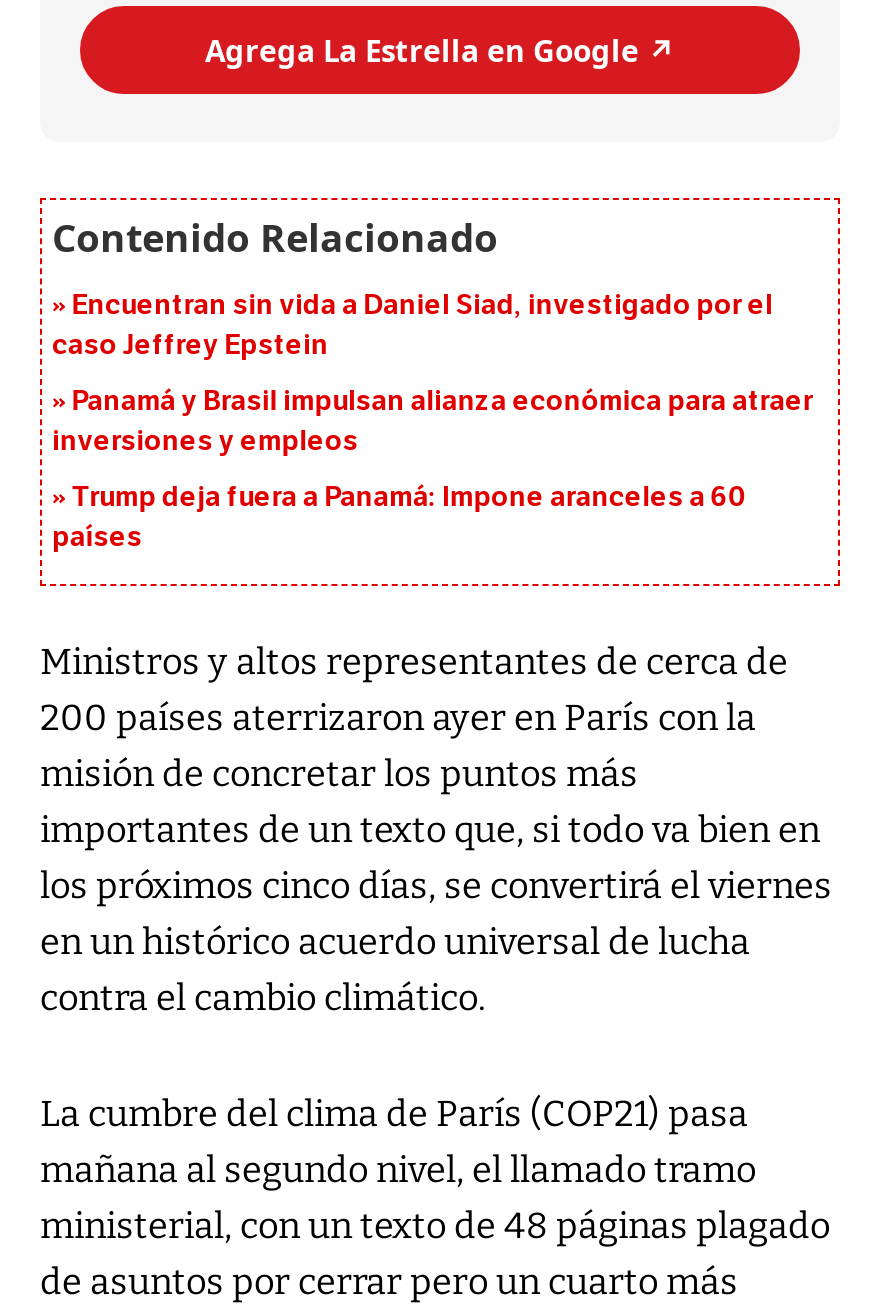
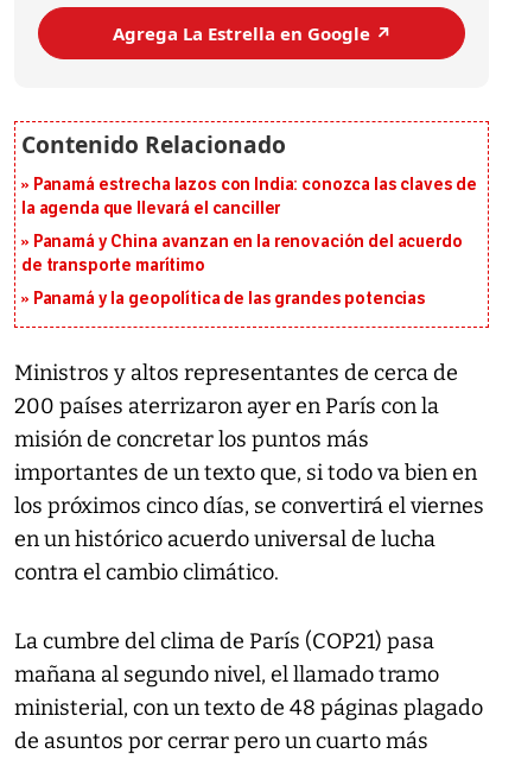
- Encuentran sin vida a Daniel Siad, investigado por el
- caso Jeffrey Epstein
+ Panamá estrecha lazos con India: conozca las claves de
+ la agenda que llevará el canciller

- Panamá y Brasil impulsan alianza económica para atraer
- inversiones y empleos
+ Panamá y China avanzan en la renovación del acuerdo
+ de transporte marítimo

- Trump deja fuera a Panamá: Impone aranceles a 60
- países
+ Panamá y la geopolítica de las grandes potencias
